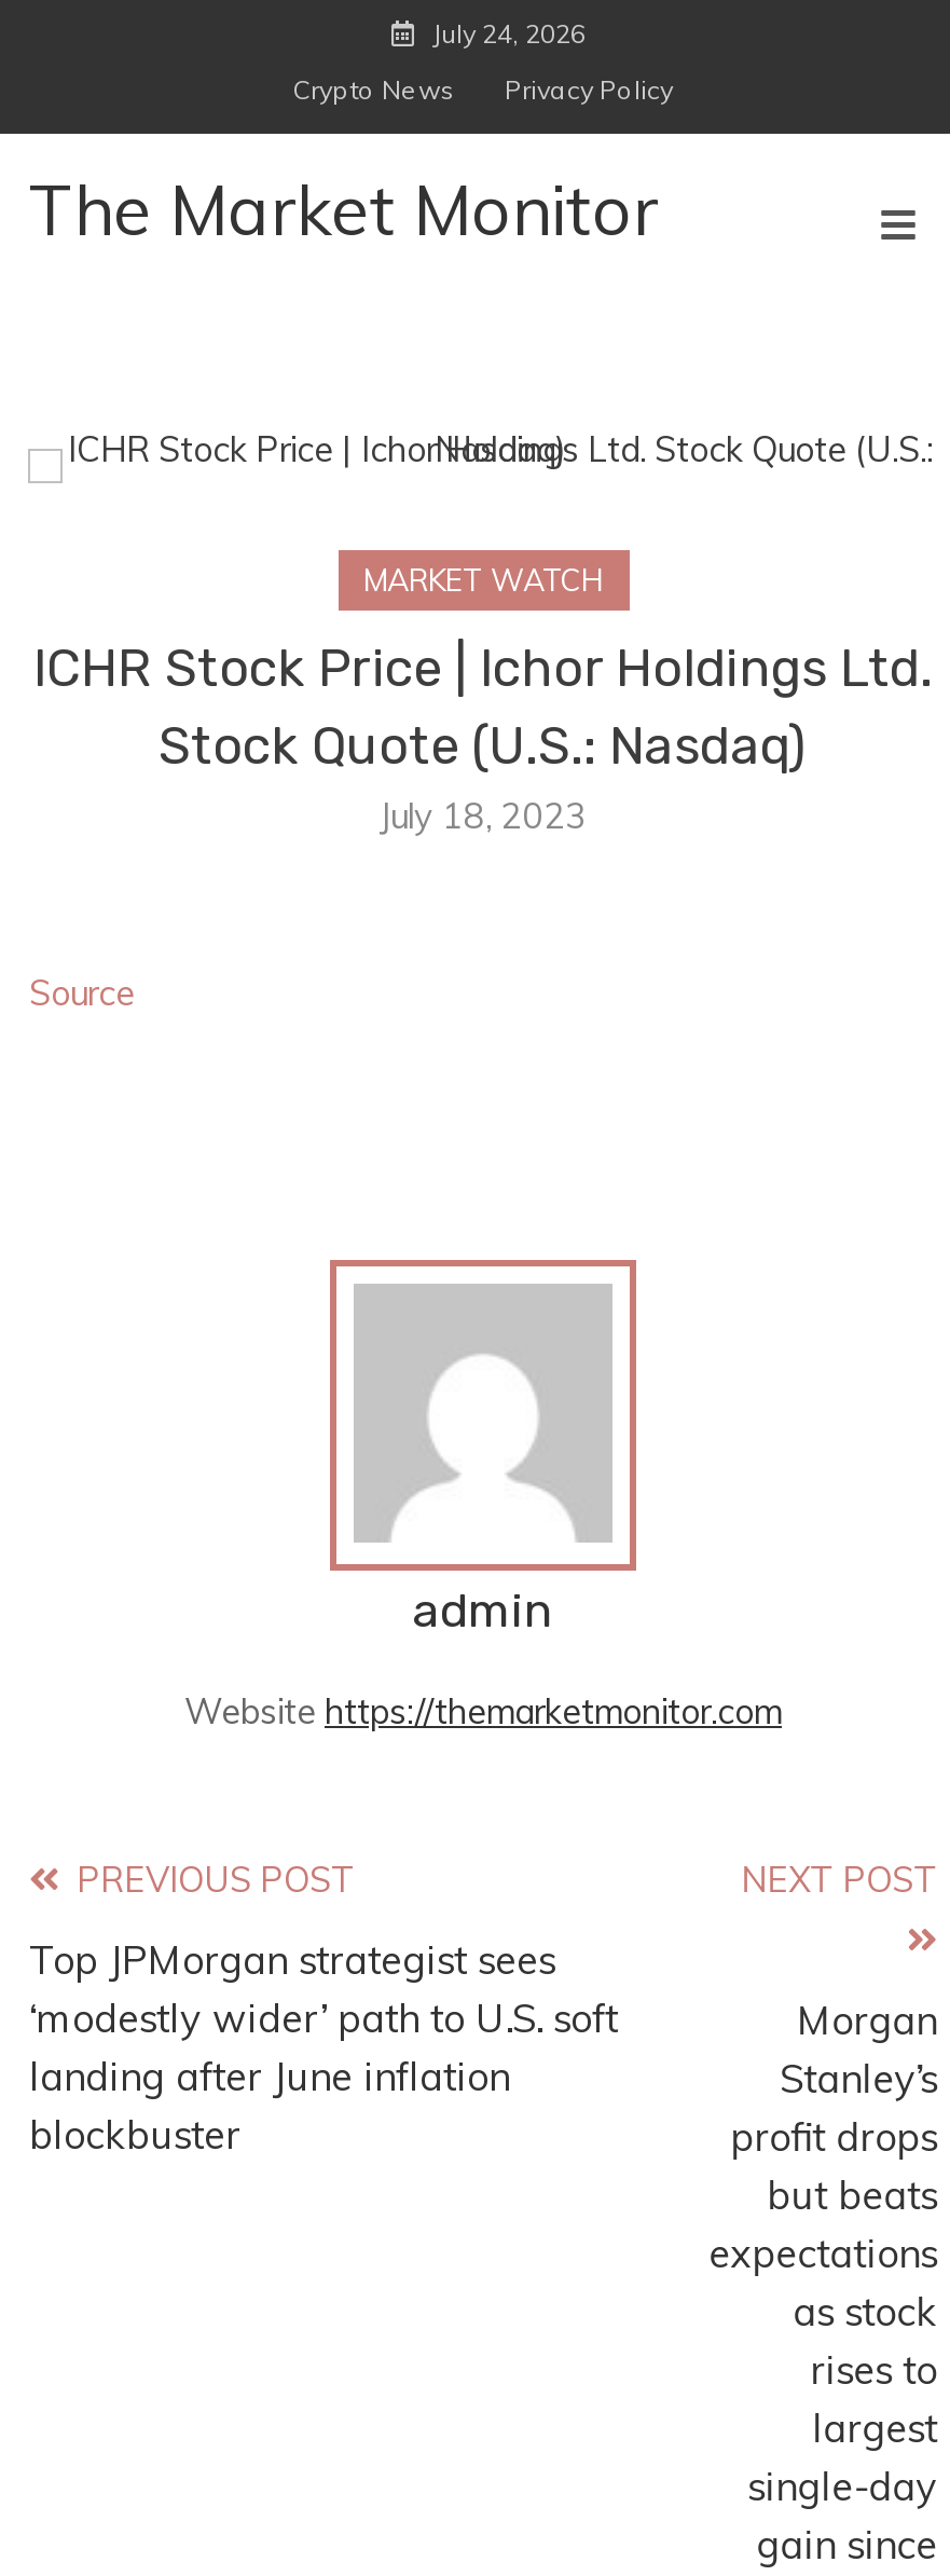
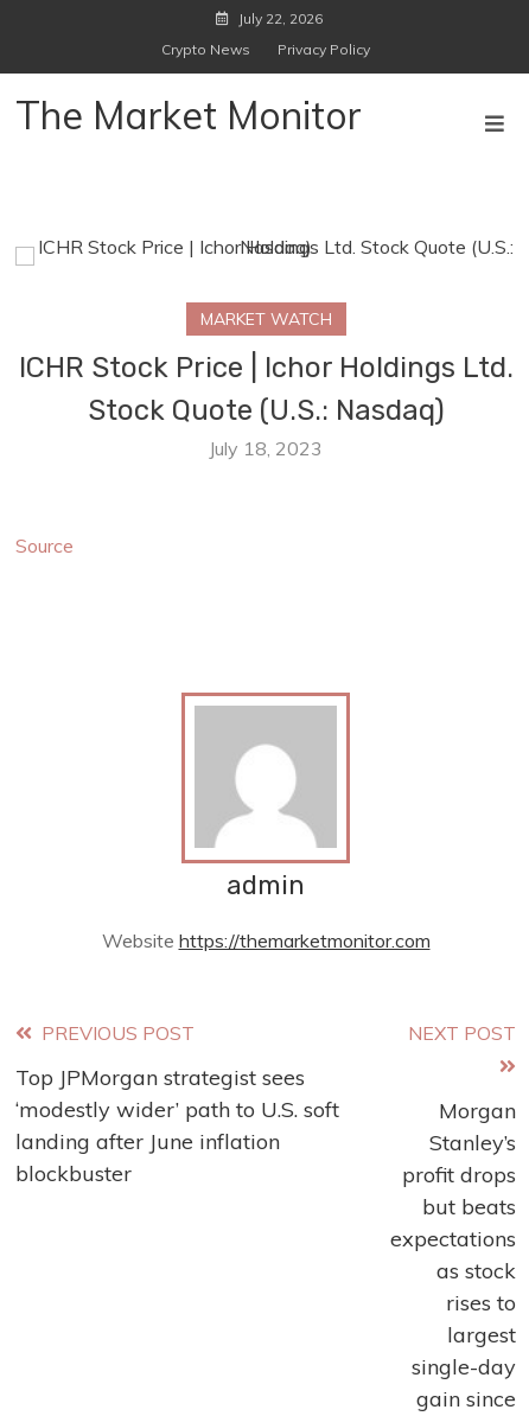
- July 24, 2026
+ July 22, 2026
